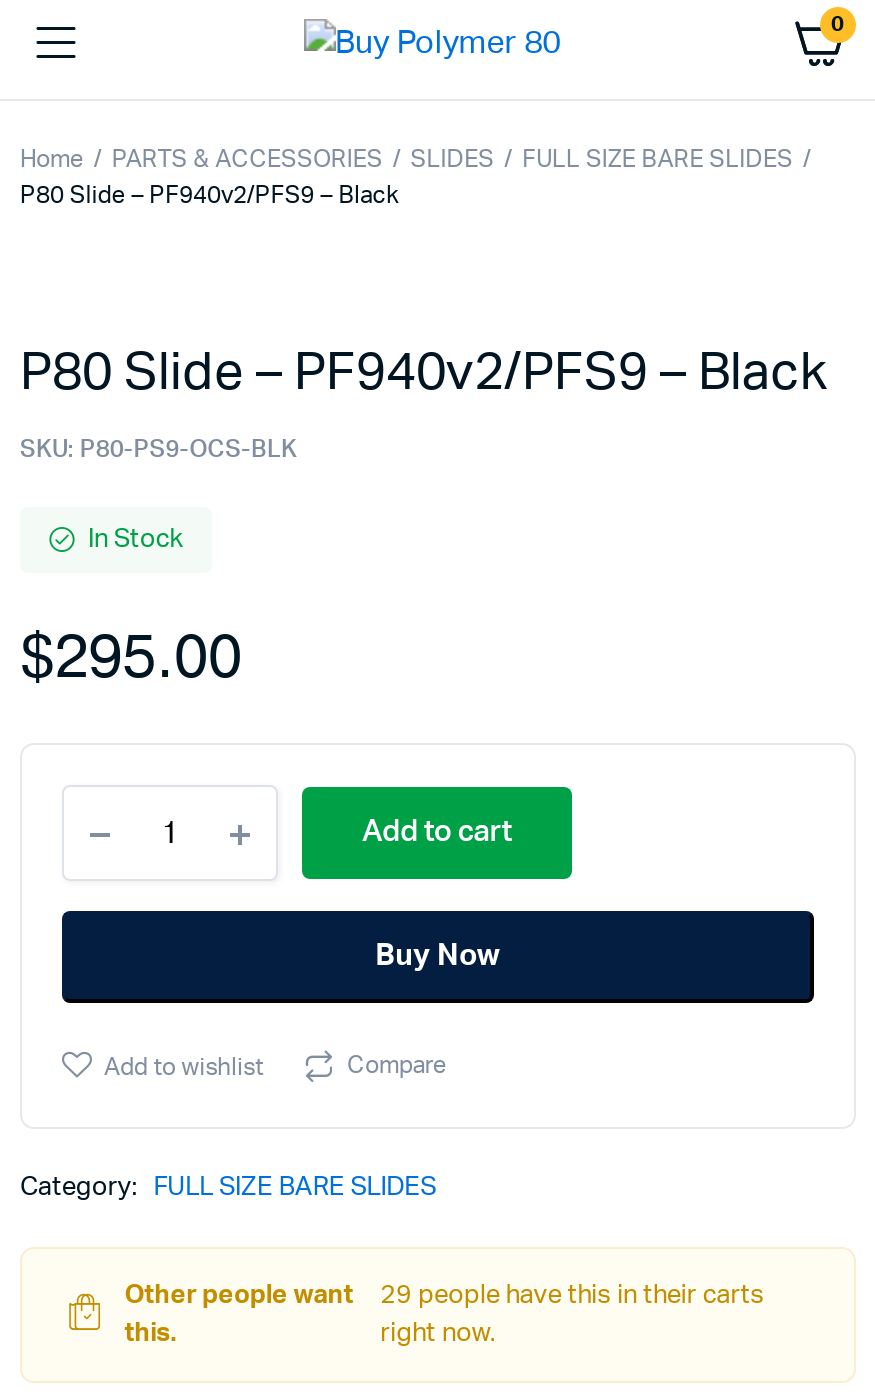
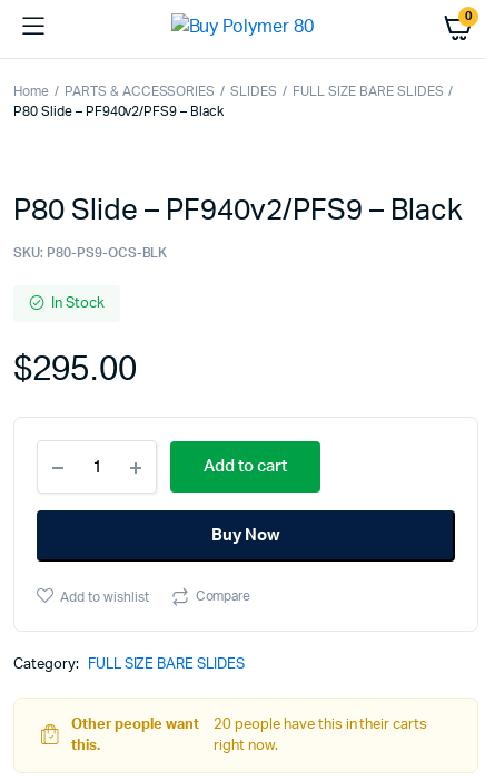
- 29 people have this in their carts
+ 20 people have this in their carts
